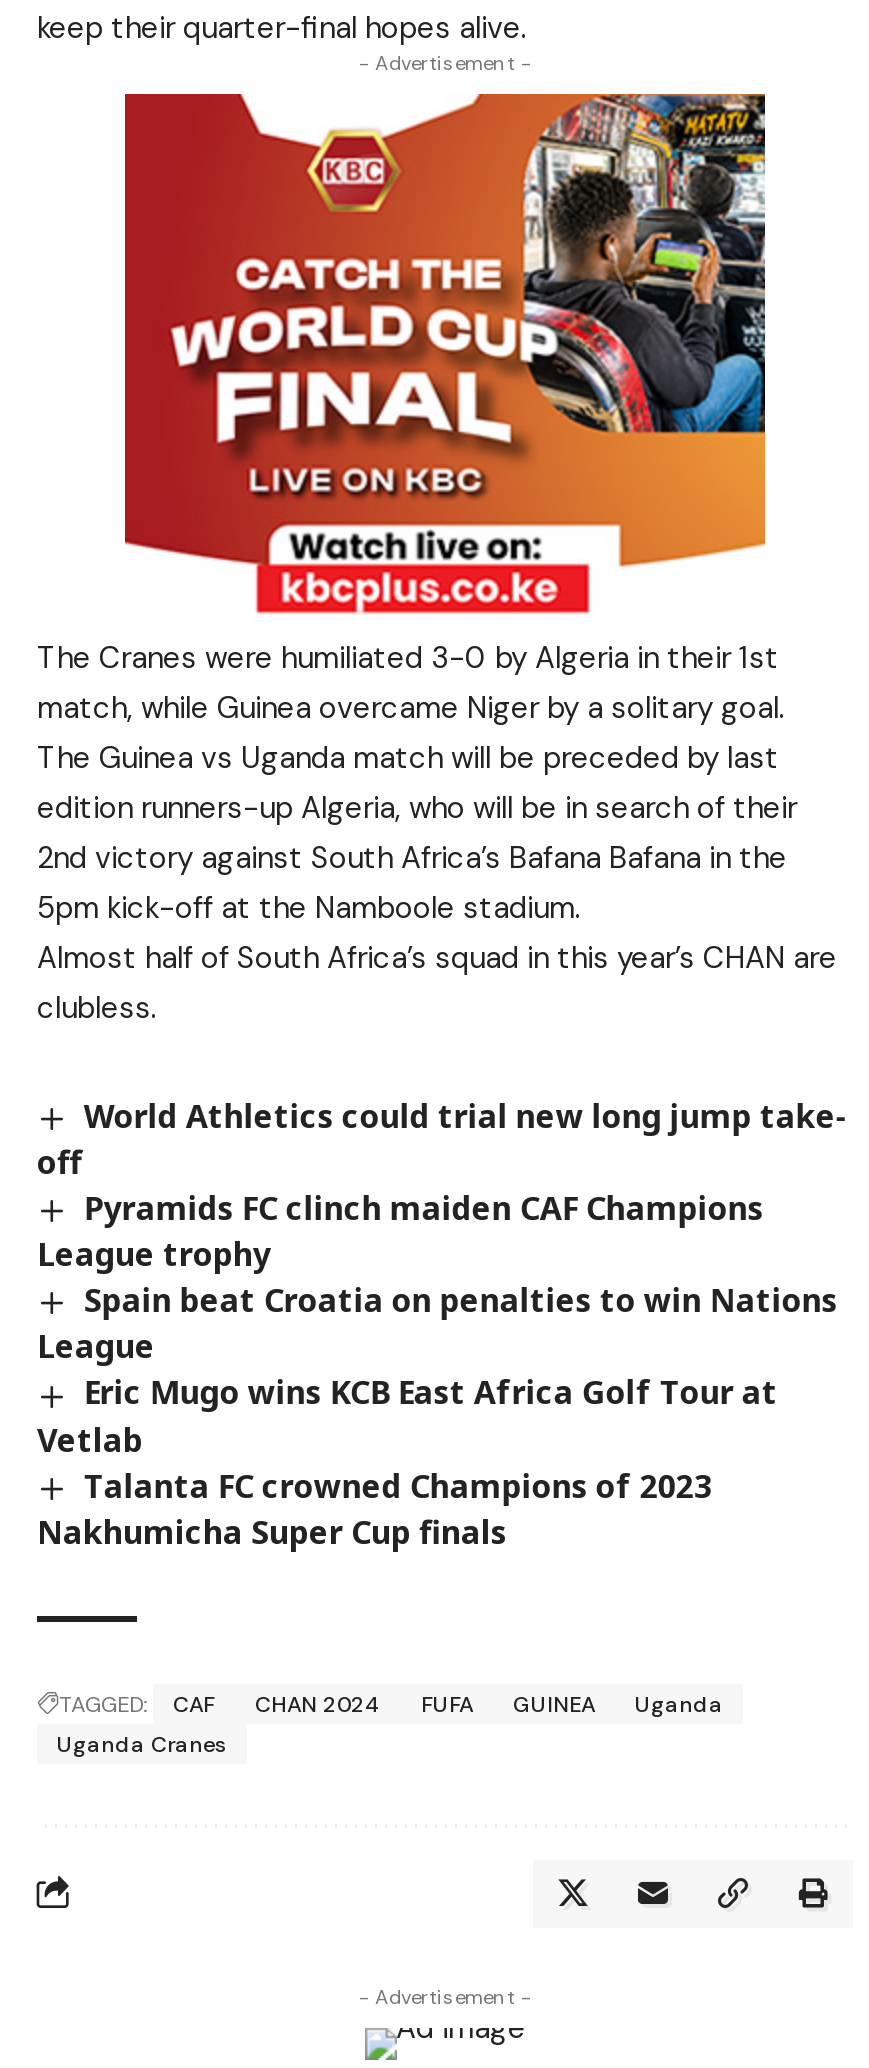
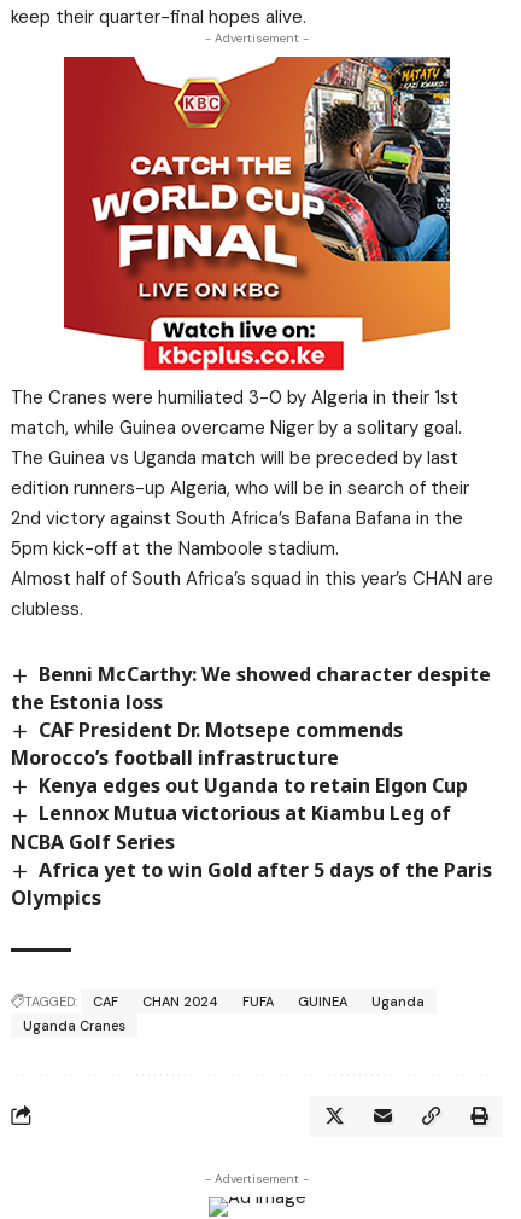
- World Athletics could trial new long jump take-
- off
- Pyramids FC clinch maiden CAF Champions
- League trophy
- Spain beat Croatia on penalties to win Nations
- League
- Eric Mugo wins KCB East Africa Golf Tour at
- Vetlab
- Talanta FC crowned Champions of 2023
- Nakhumicha Super Cup finals
+ Benni McCarthy: We showed character despite
+ the Estonia loss
+ CAF President Dr. Motsepe commends
+ Morocco’s football infrastructure
+ Kenya edges out Uganda to retain Elgon Cup
+ Lennox Mutua victorious at Kiambu Leg of
+ NCBA Golf Series
+ Africa yet to win Gold after 5 days of the Paris
+ Olympics
